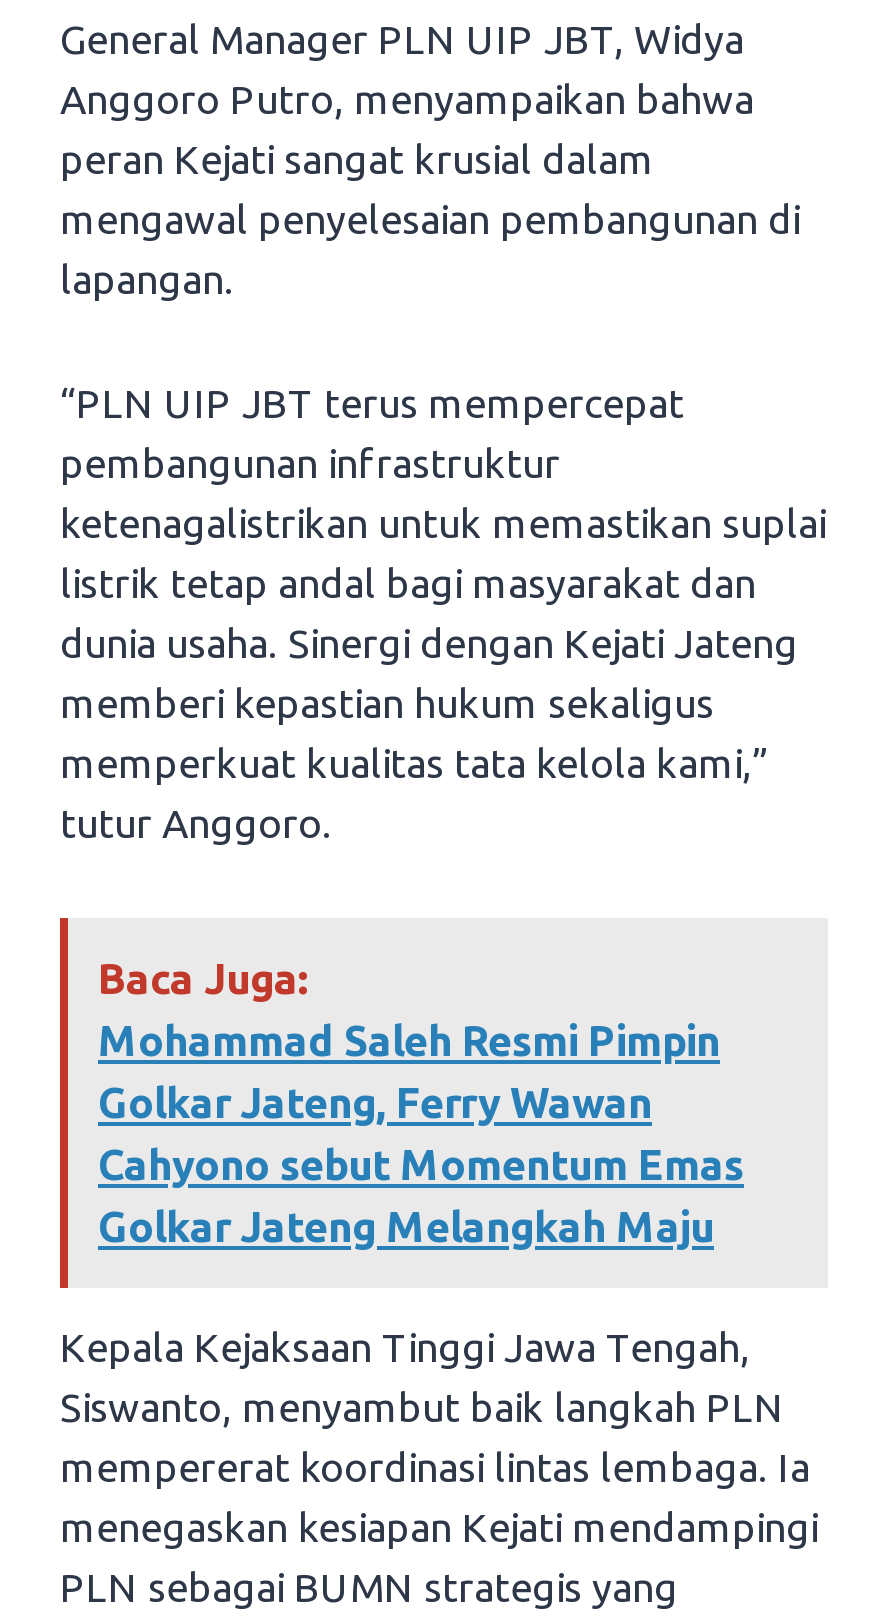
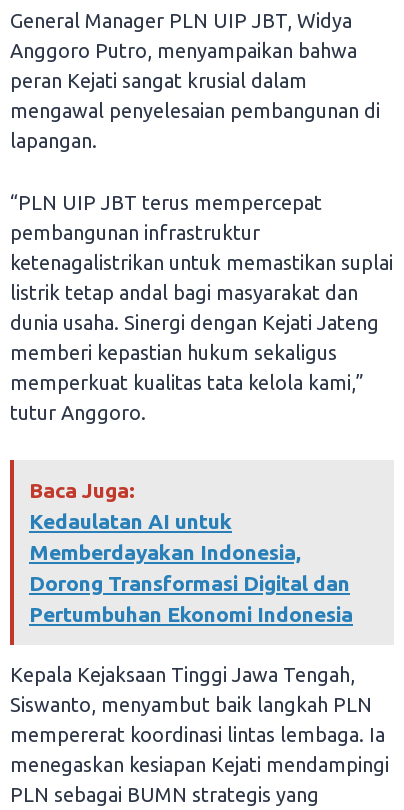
- Mohammad Saleh Resmi Pimpin
- Golkar Jateng, Ferry Wawan
- Cahyono sebut Momentum Emas
- Golkar Jateng Melangkah Maju
+ Kedaulatan AI untuk
+ Memberdayakan Indonesia,
+ Dorong Transformasi Digital dan
+ Pertumbuhan Ekonomi Indonesia
